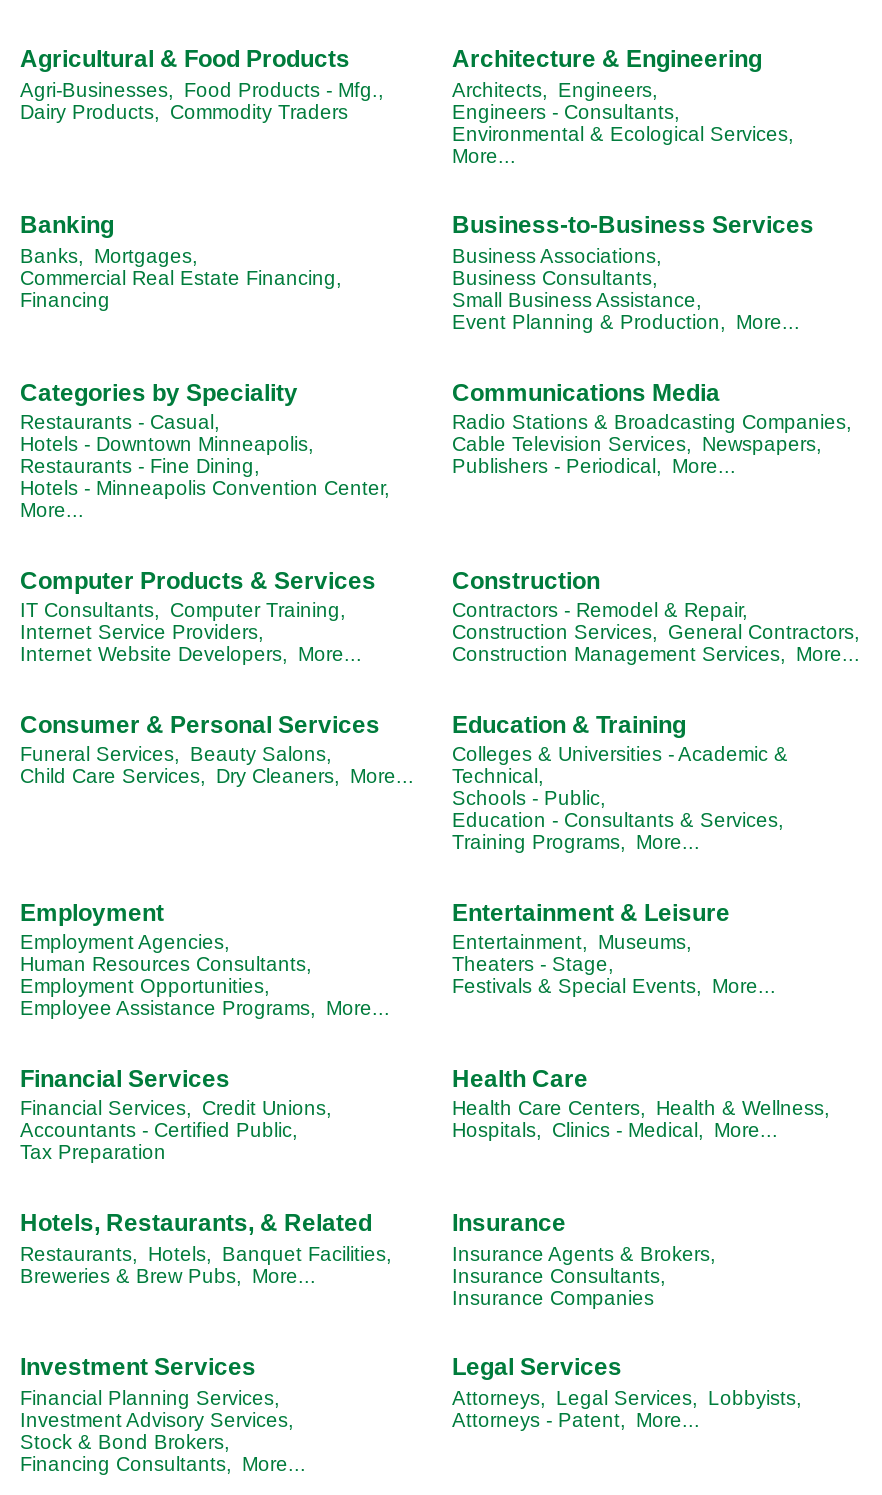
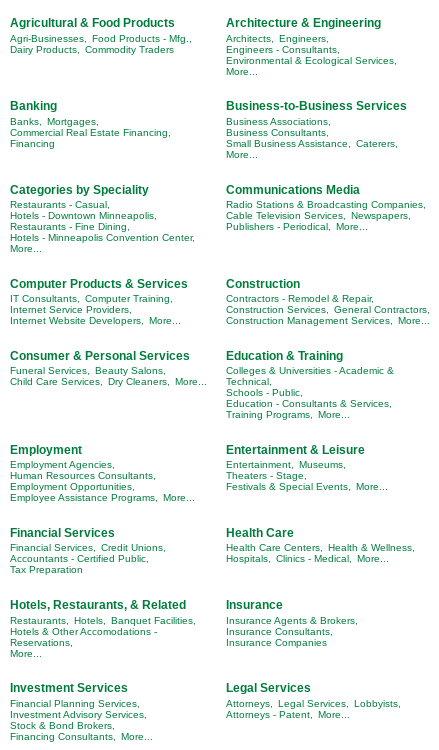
- Small Business Assistance,
- Event Planning & Production, More...
+ Small Business Assistance, Caterers,
+ More...

- Breweries & Brew Pubs, More...
+ Hotels & Other Accomodations -
+ Reservations,
+ More...
